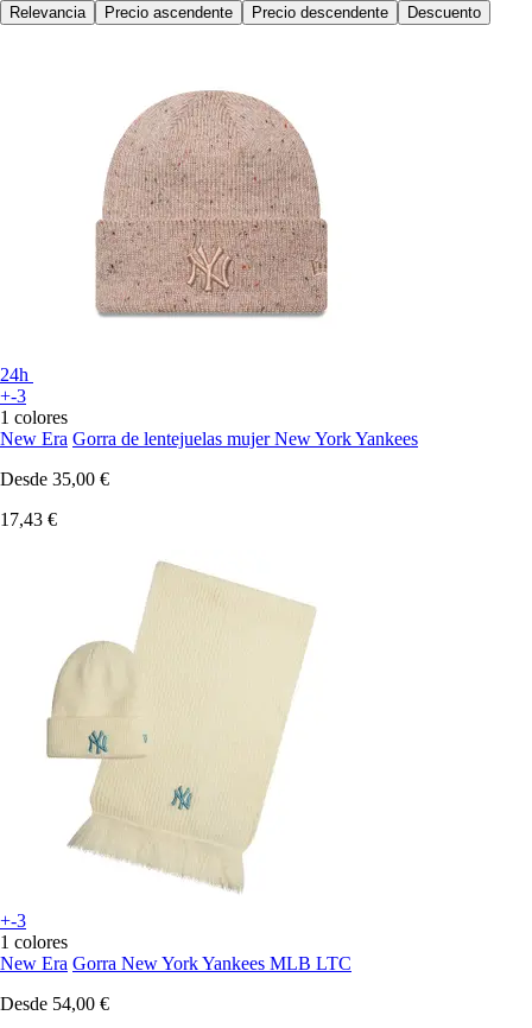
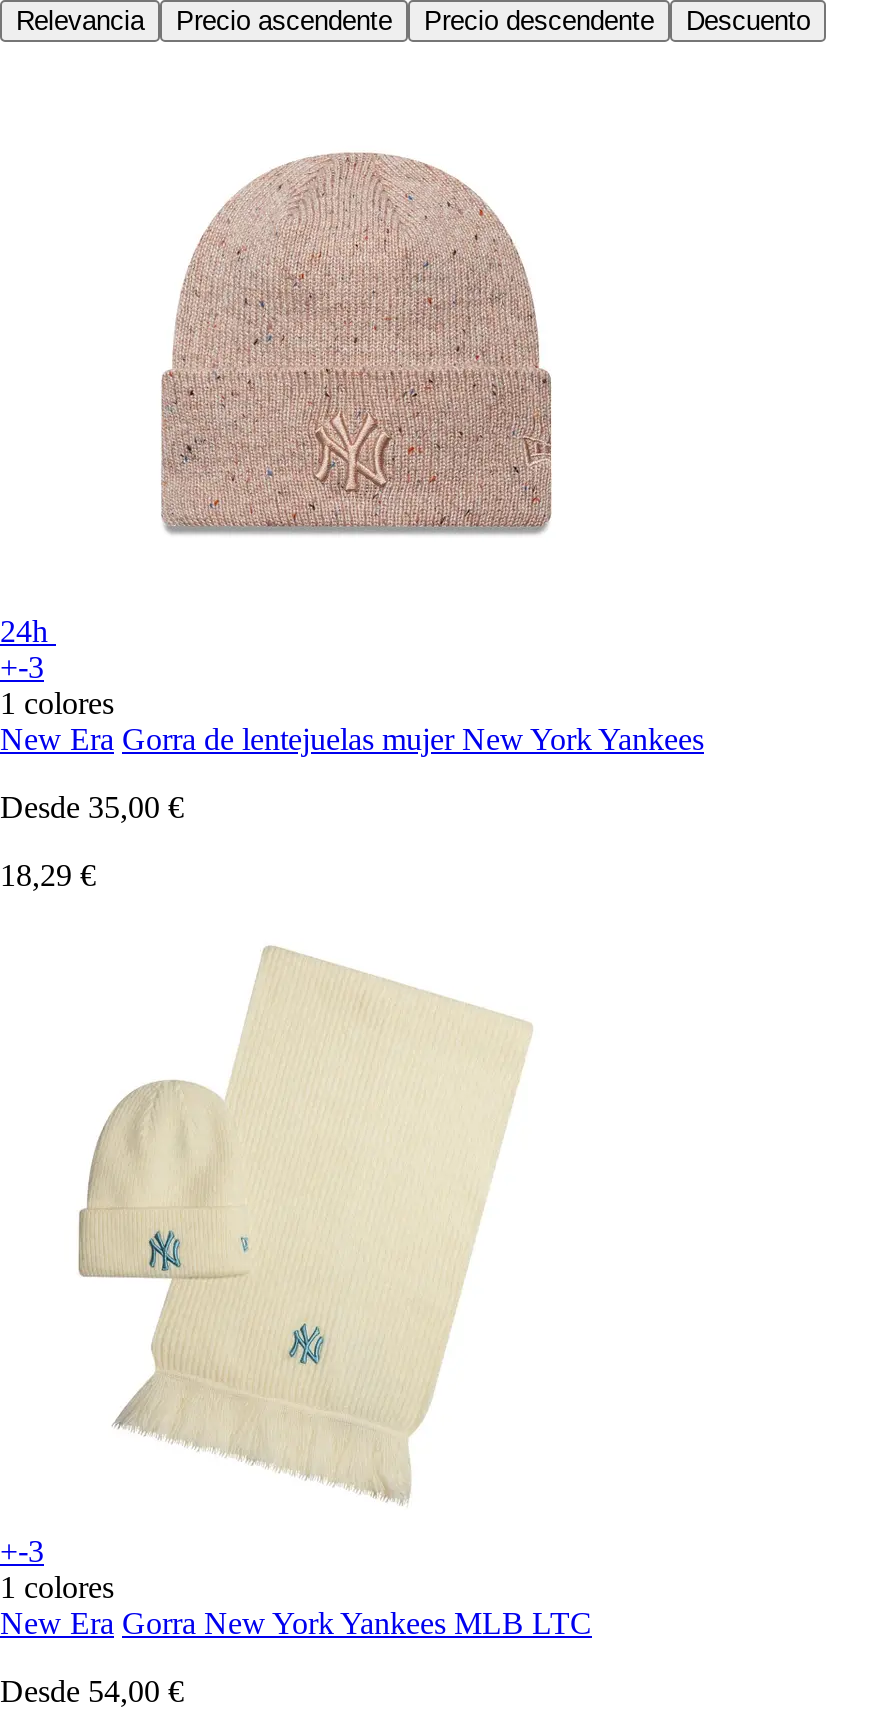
- 17,43 €
+ 18,29 €
